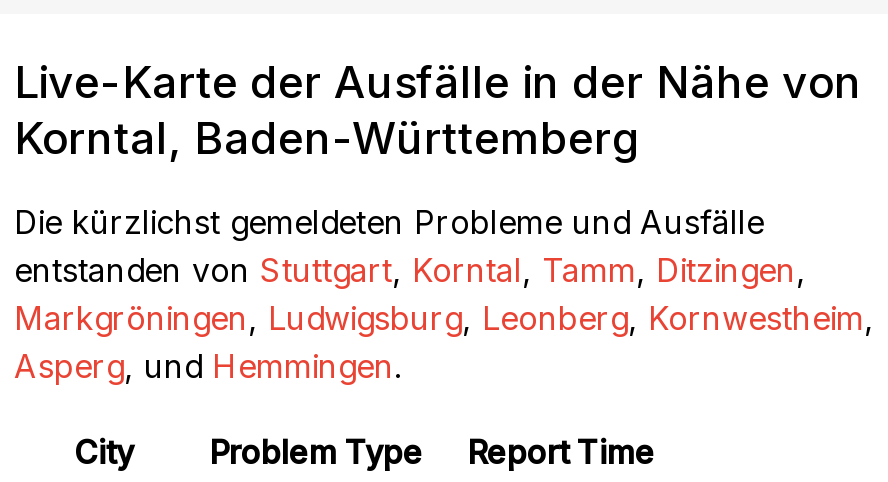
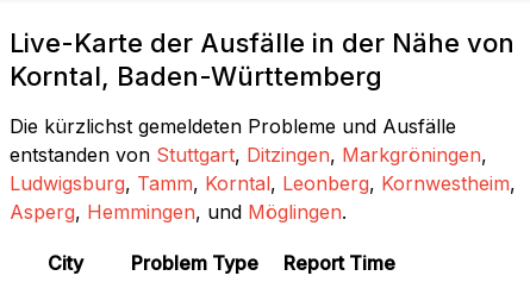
- entstanden von Stuttgart, Korntal, Tamm, Ditzingen,
- Markgröningen, Ludwigsburg, Leonberg, Kornwestheim,
- Asperg, und Hemmingen.
+ entstanden von Stuttgart, Ditzingen, Markgröningen,
+ Ludwigsburg, Tamm, Korntal, Leonberg, Kornwestheim,
+ Asperg, Hemmingen, und Möglingen.
